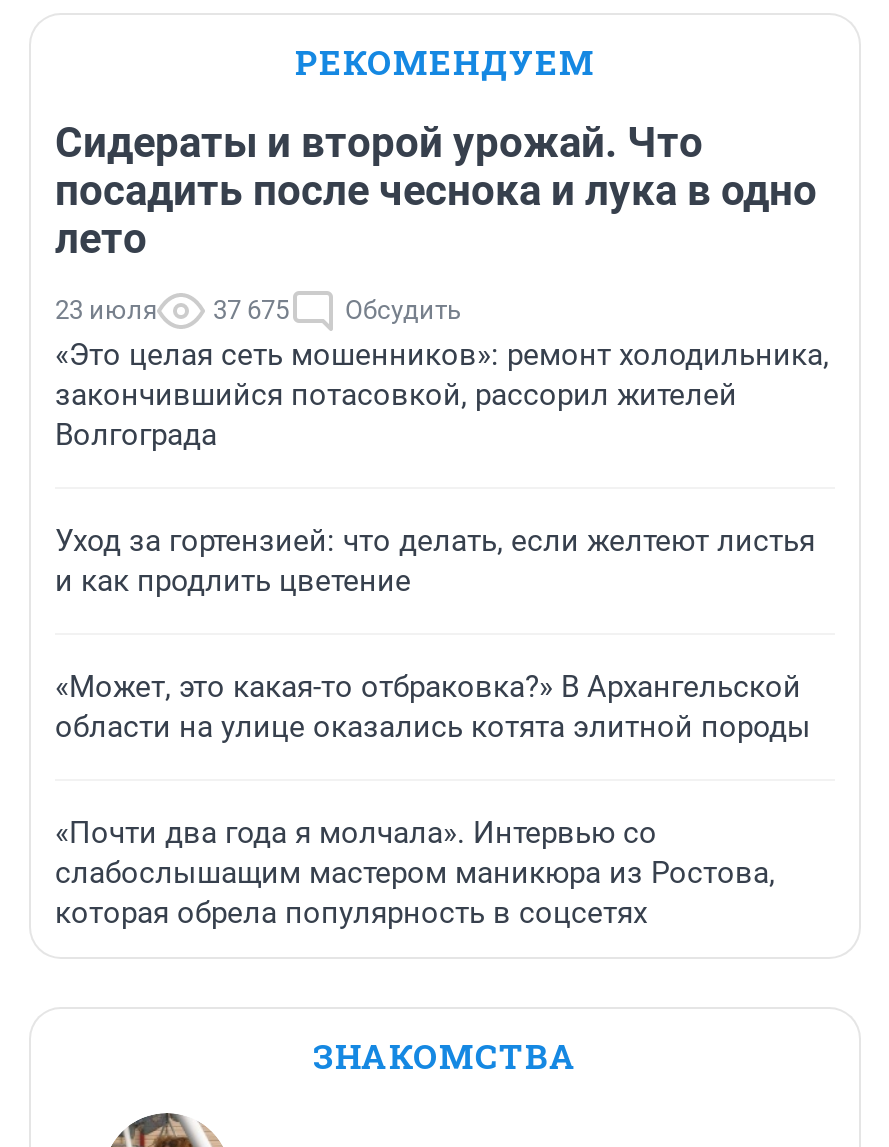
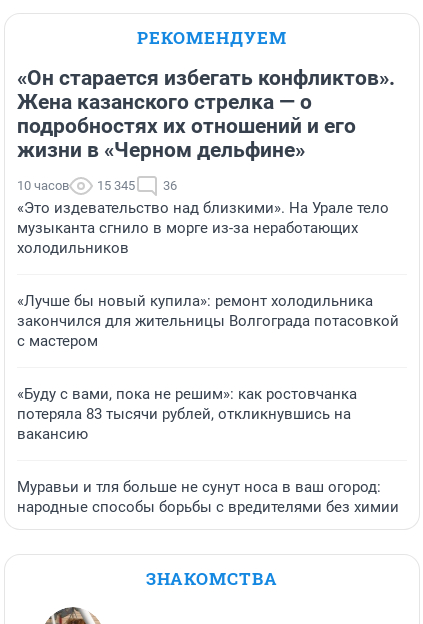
- Сидераты и второй урожай. Что
- посадить после чеснока и лука в одно
- лето
+ «Он старается избегать конфликтов».
+ Жена казанского стрелка — о
+ подробностях их отношений и его
+ жизни в «Черном дельфине»

- 23 июля
- 37 675
- Обсудить
- «Это целая сеть мошенников»: ремонт холодильника,
- закончившийся потасовкой, рассорил жителей
- Волгограда
+ 10 часов
+ 15 345
+ 36
+ «Это издевательство над близкими». На Урале тело
+ музыканта сгнило в морге из-за неработающих
+ холодильников

- Уход за гортензией: что делать, если желтеют листья
- и как продлить цветение
+ «Лучше бы новый купила»: ремонт холодильника
+ закончился для жительницы Волгограда потасовкой
+ с мастером

- «Может, это какая-то отбраковка?» В Архангельской
- области на улице оказались котята элитной породы
+ «Буду с вами, пока не решим»: как ростовчанка
+ потеряла 83 тысячи рублей, откликнувшись на
+ вакансию

- «Почти два года я молчала». Интервью со
- слабослышащим мастером маникюра из Ростова,
- которая обрела популярность в соцсетях
+ Муравьи и тля больше не сунут носа в ваш огород:
+ народные способы борьбы с вредителями без химии
